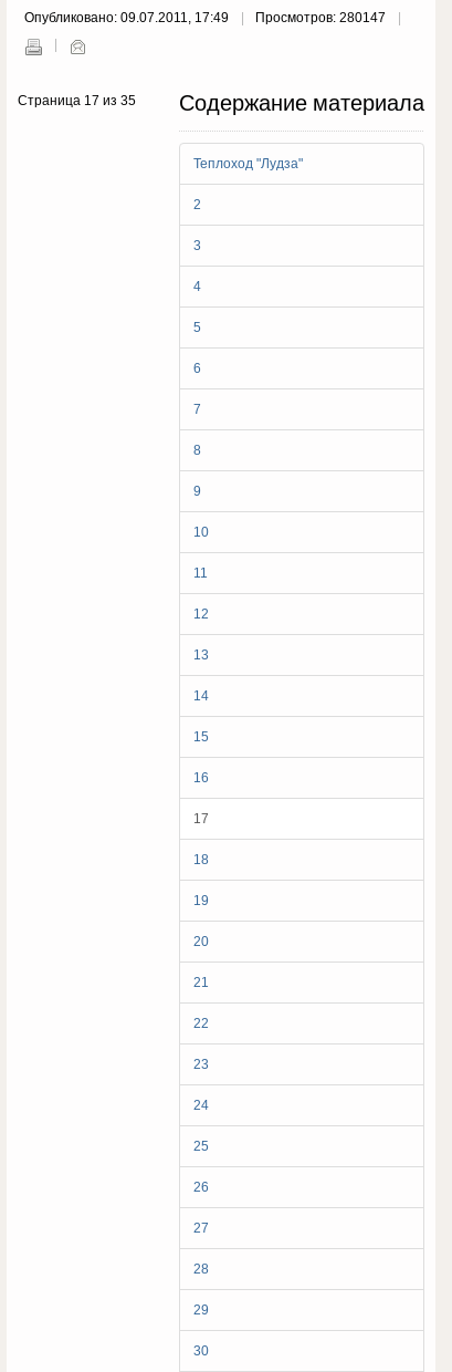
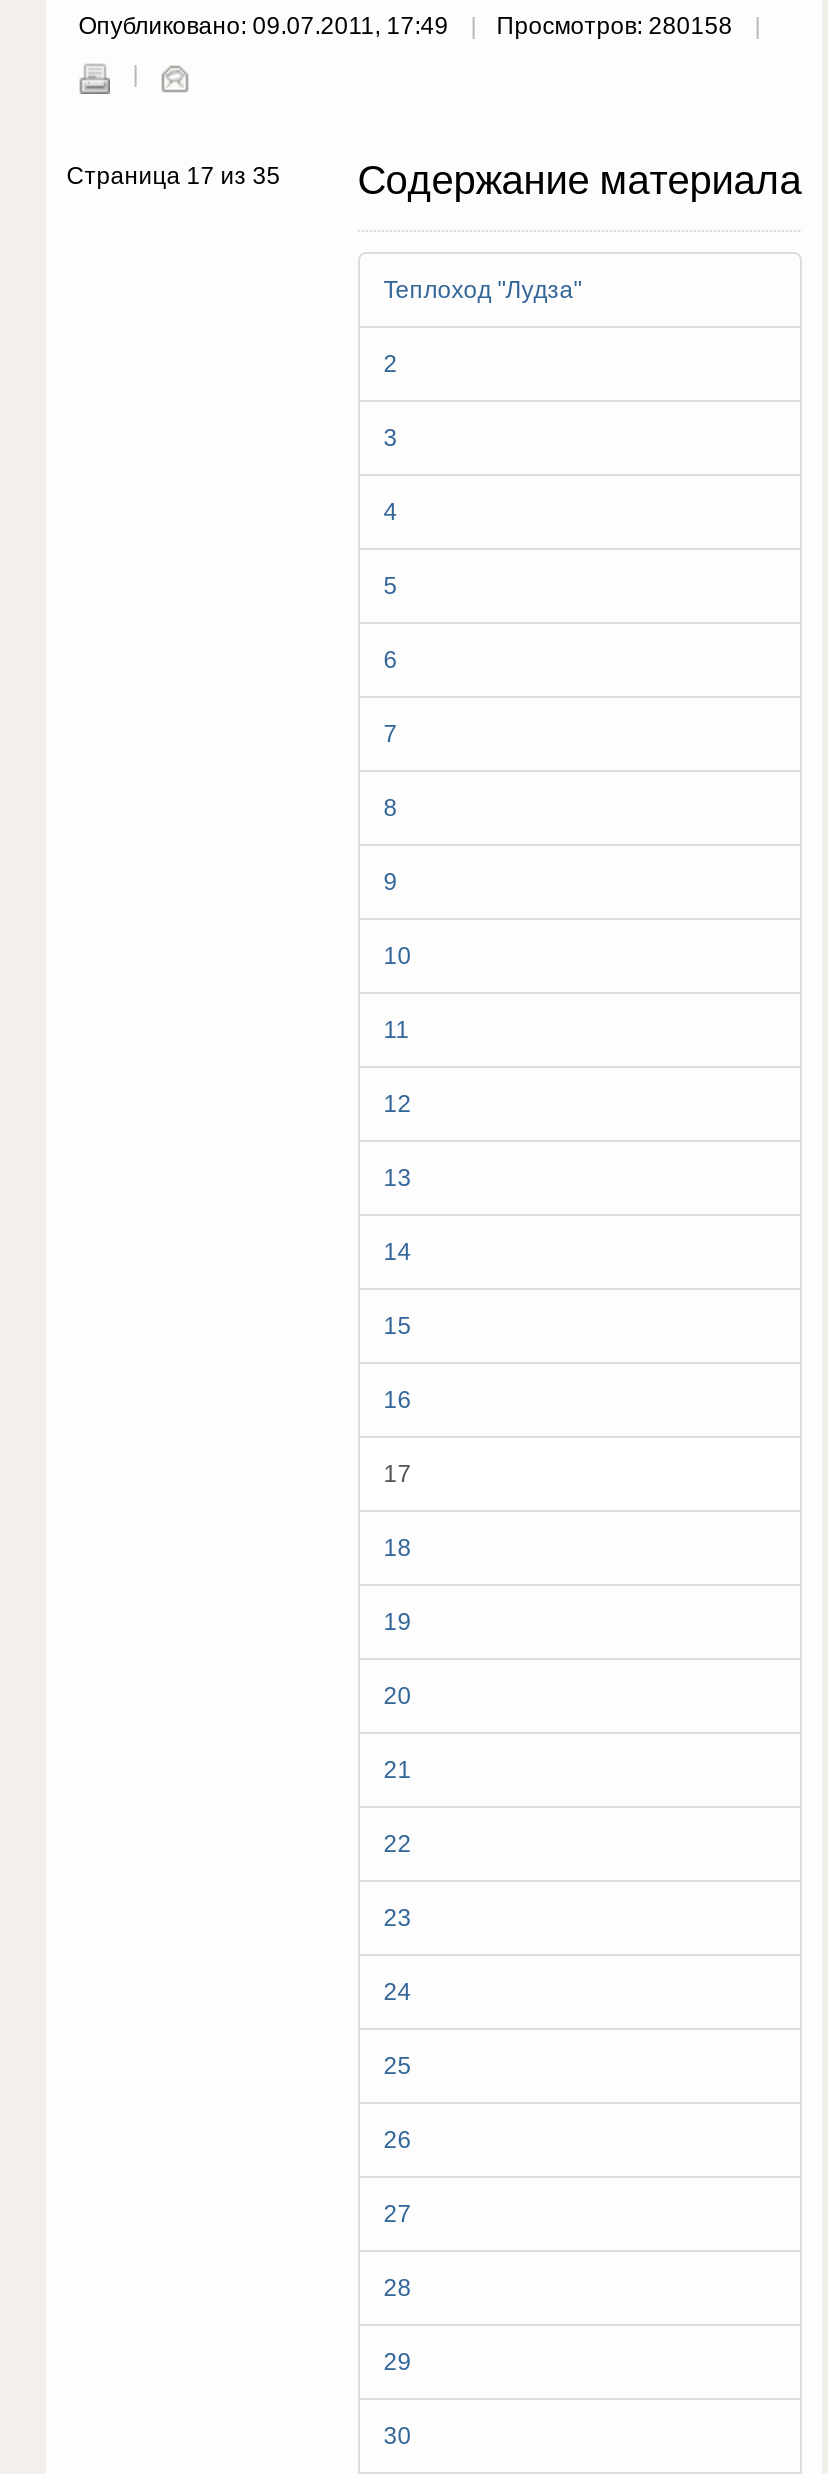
- Опубликовано: 09.07.2011, 17:49 Просмотров: 280147
+ Опубликовано: 09.07.2011, 17:49 Просмотров: 280158
